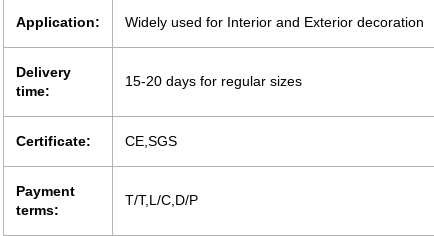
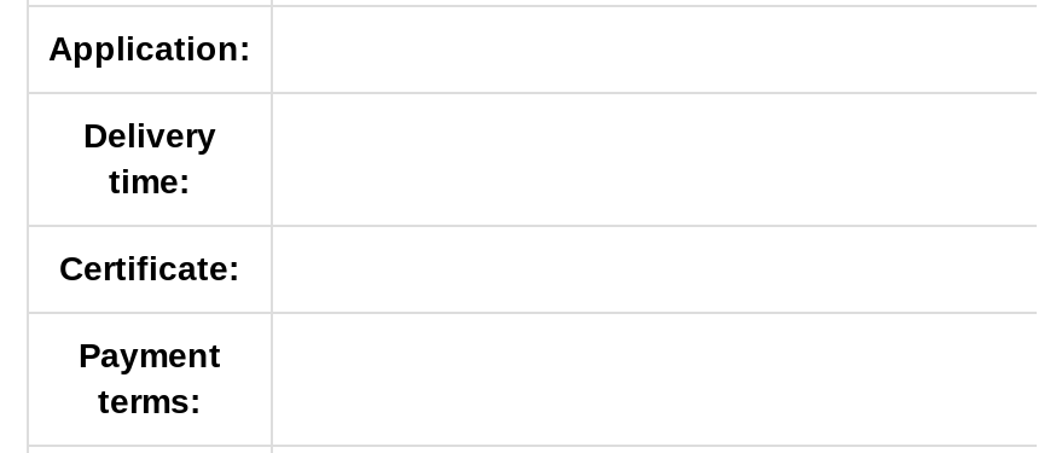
- Widely used for Interior and Exterior decoration

- 15-20 days for regular sizes

- CE,SGS

- T/T,L/C,D/P
